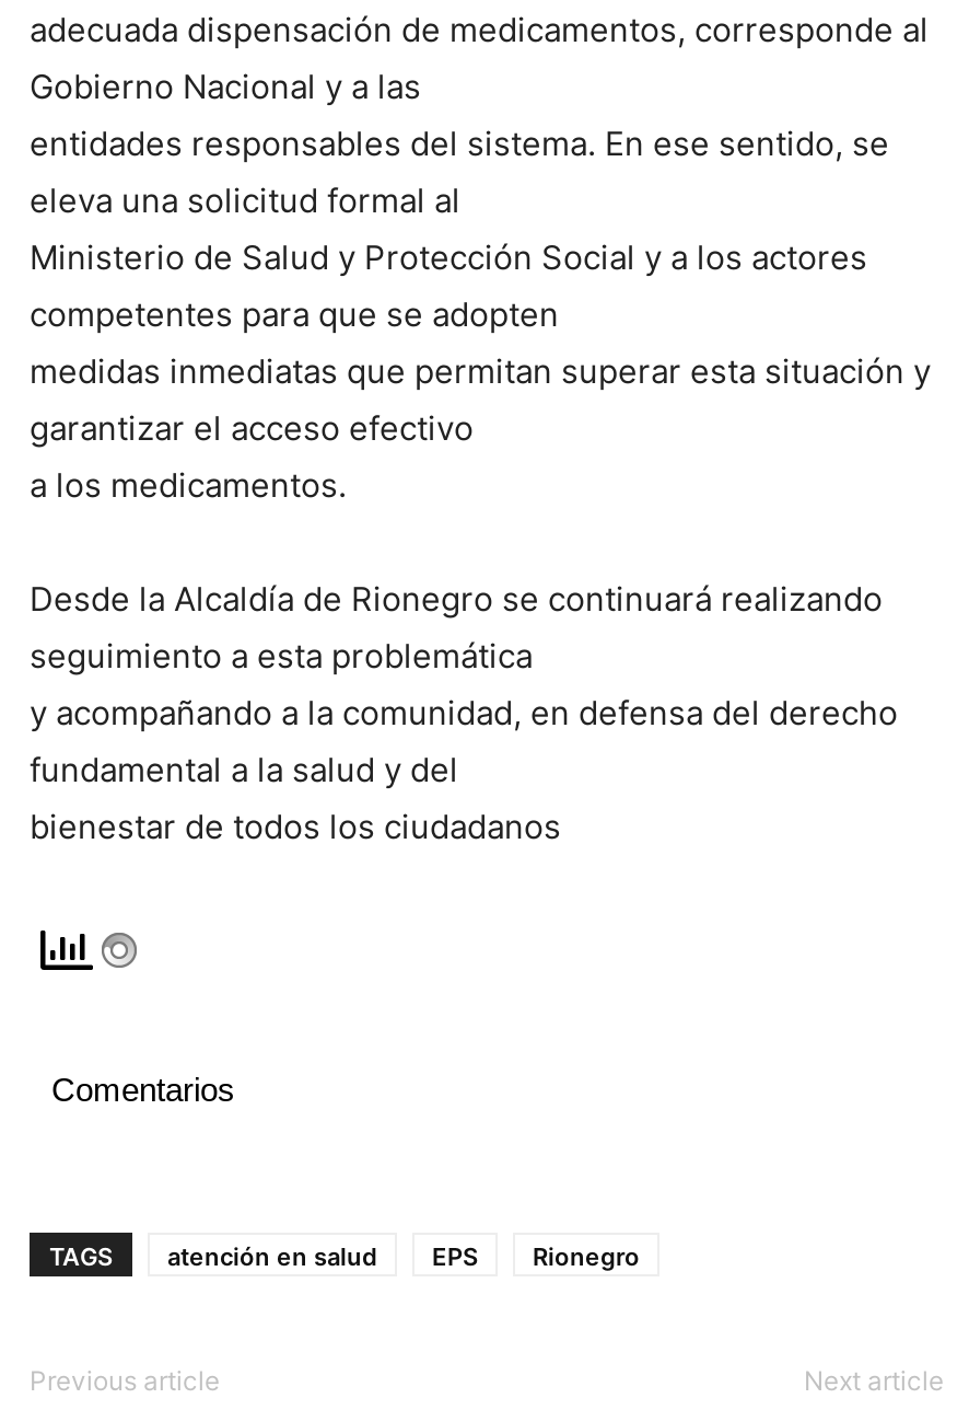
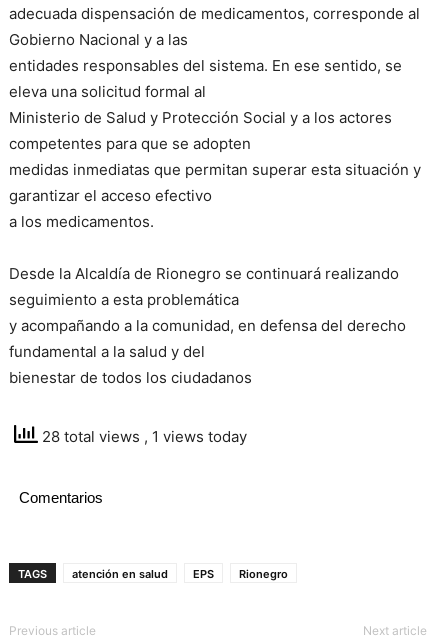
+ 28 total views, 1 views today
